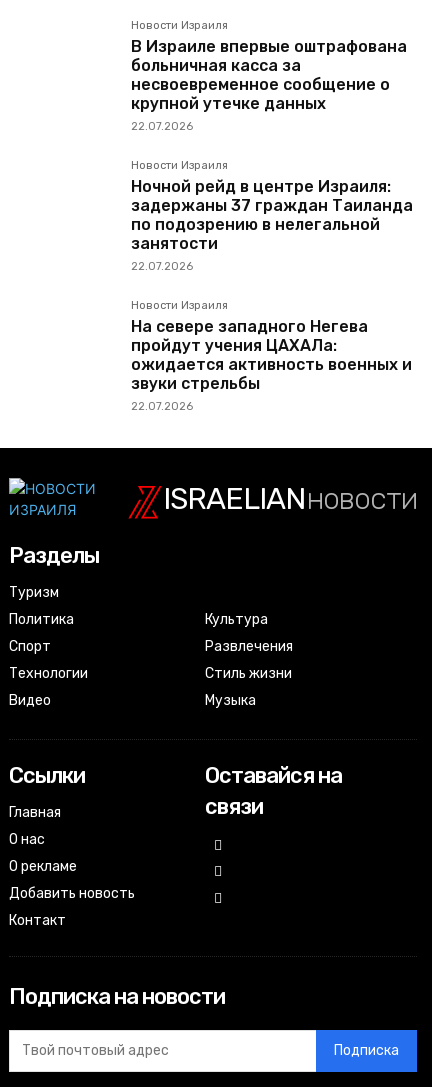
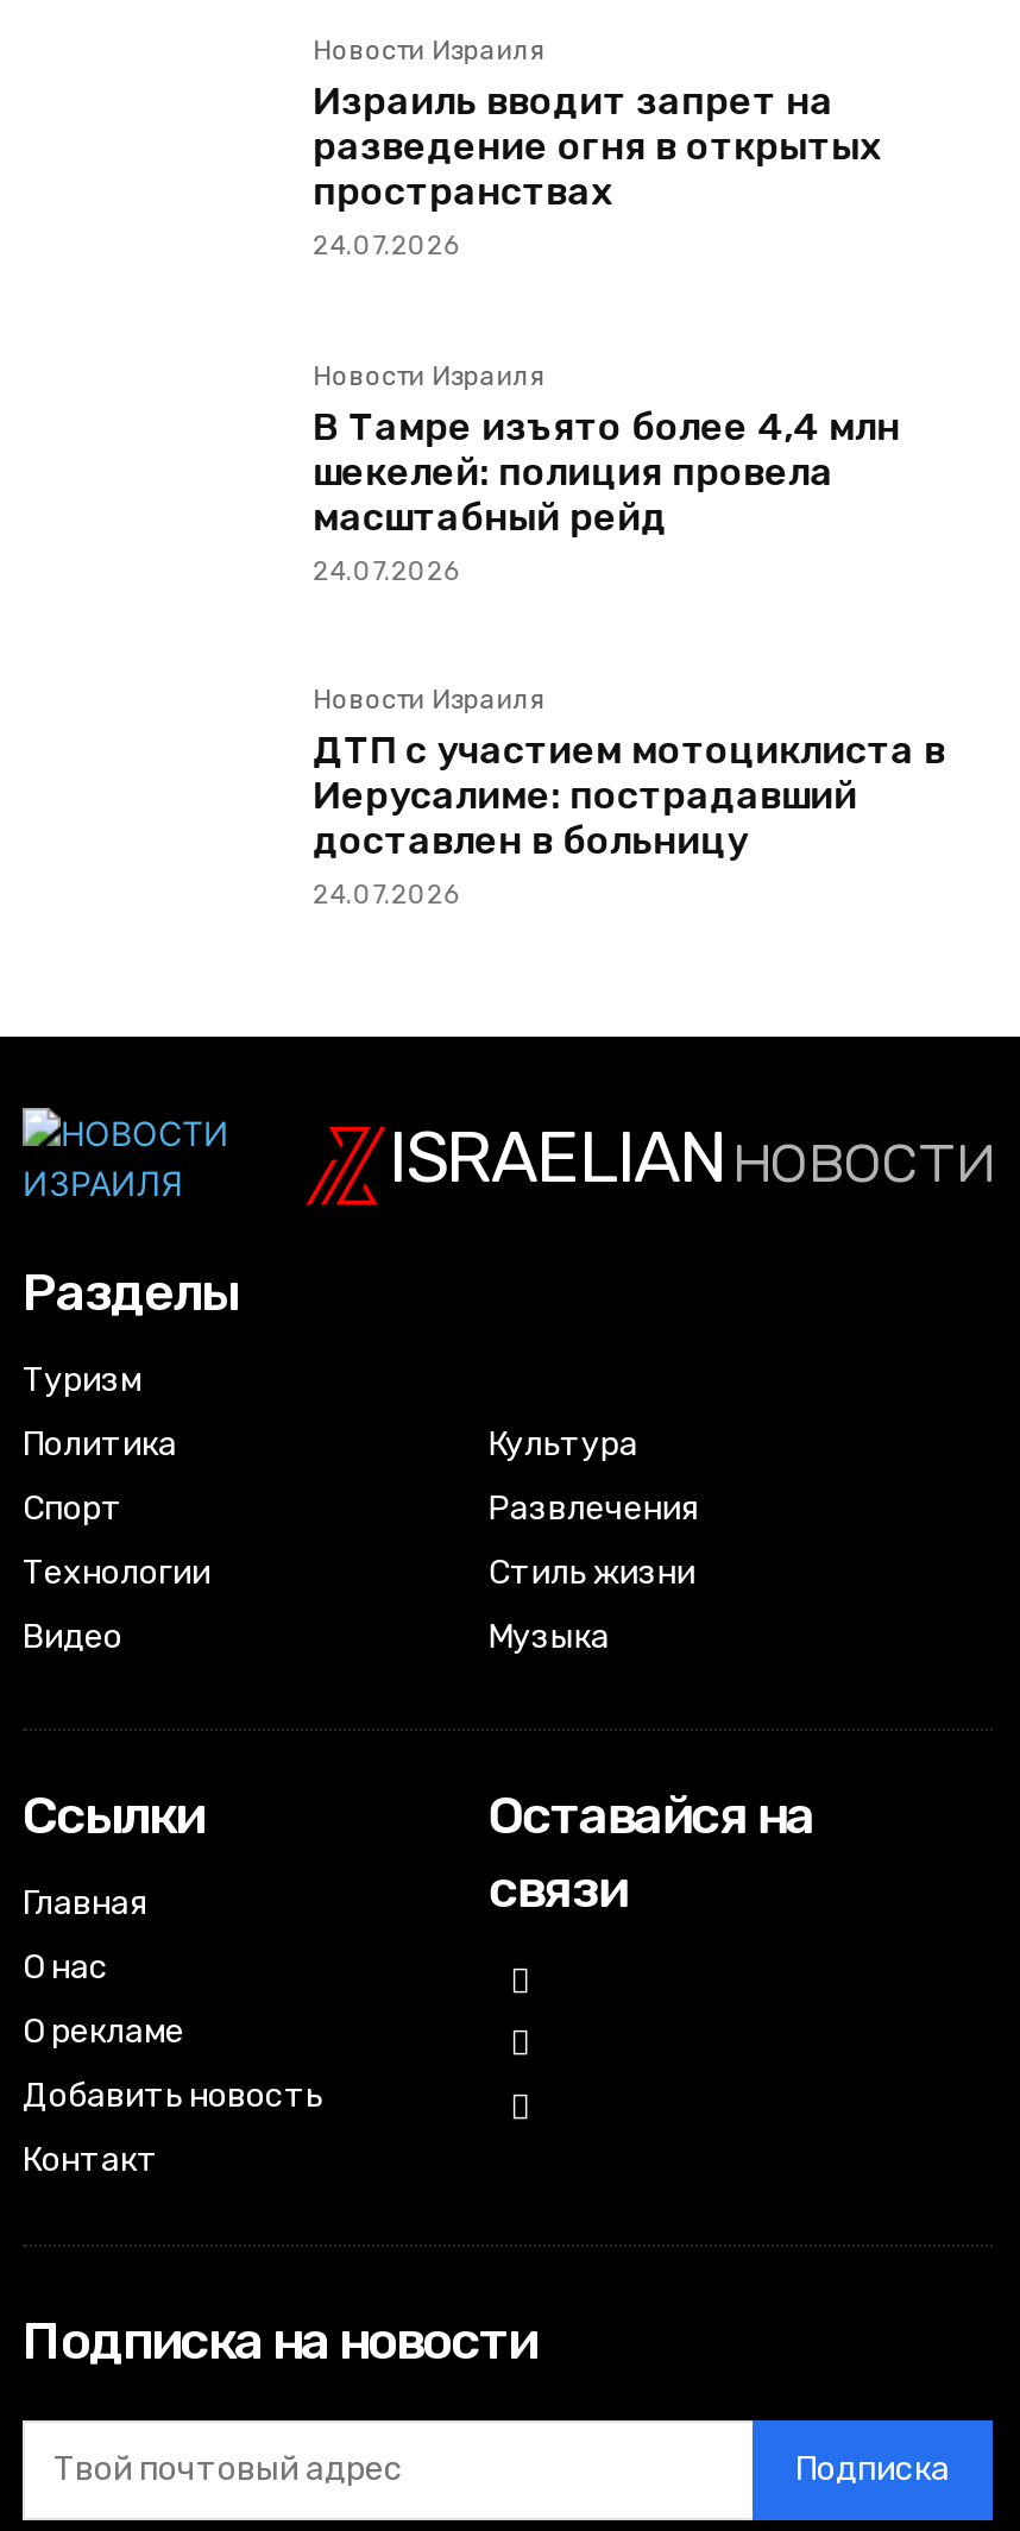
- В Израиле впервые оштрафована
- больничная касса за
- несвоевременное сообщение о
- крупной утечке данных
- 22.07.2026
+ Израиль вводит запрет на
+ разведение огня в открытых
+ пространствах
+ 24.07.2026

- Ночной рейд в центре Израиля:
- задержаны 37 граждан Таиланда
- по подозрению в нелегальной
- занятости
- 22.07.2026
+ В Тамре изъято более 4,4 млн
+ шекелей: полиция провела
+ масштабный рейд
+ 24.07.2026

- На севере западного Негева
- пройдут учения ЦАХАЛа:
- ожидается активность военных и
- звуки стрельбы
- 22.07.2026
+ ДТП с участием мотоциклиста в
+ Иерусалиме: пострадавший
+ доставлен в больницу
+ 24.07.2026
